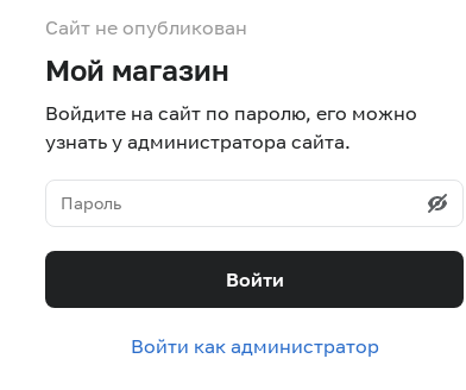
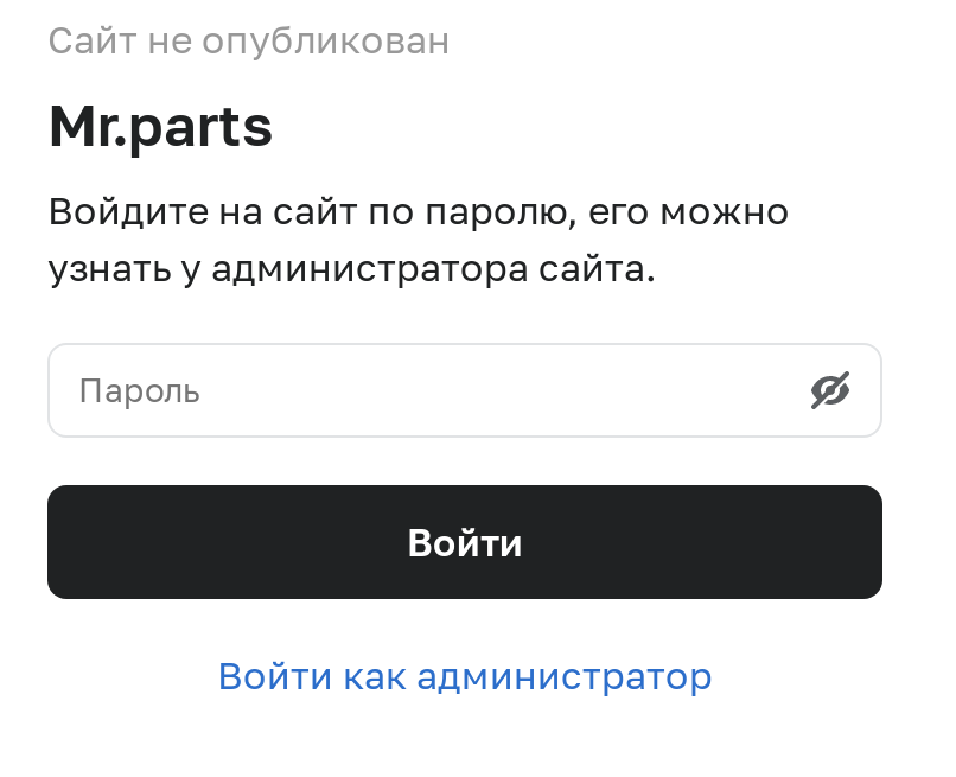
- Мой магазин
+ Mr.parts
